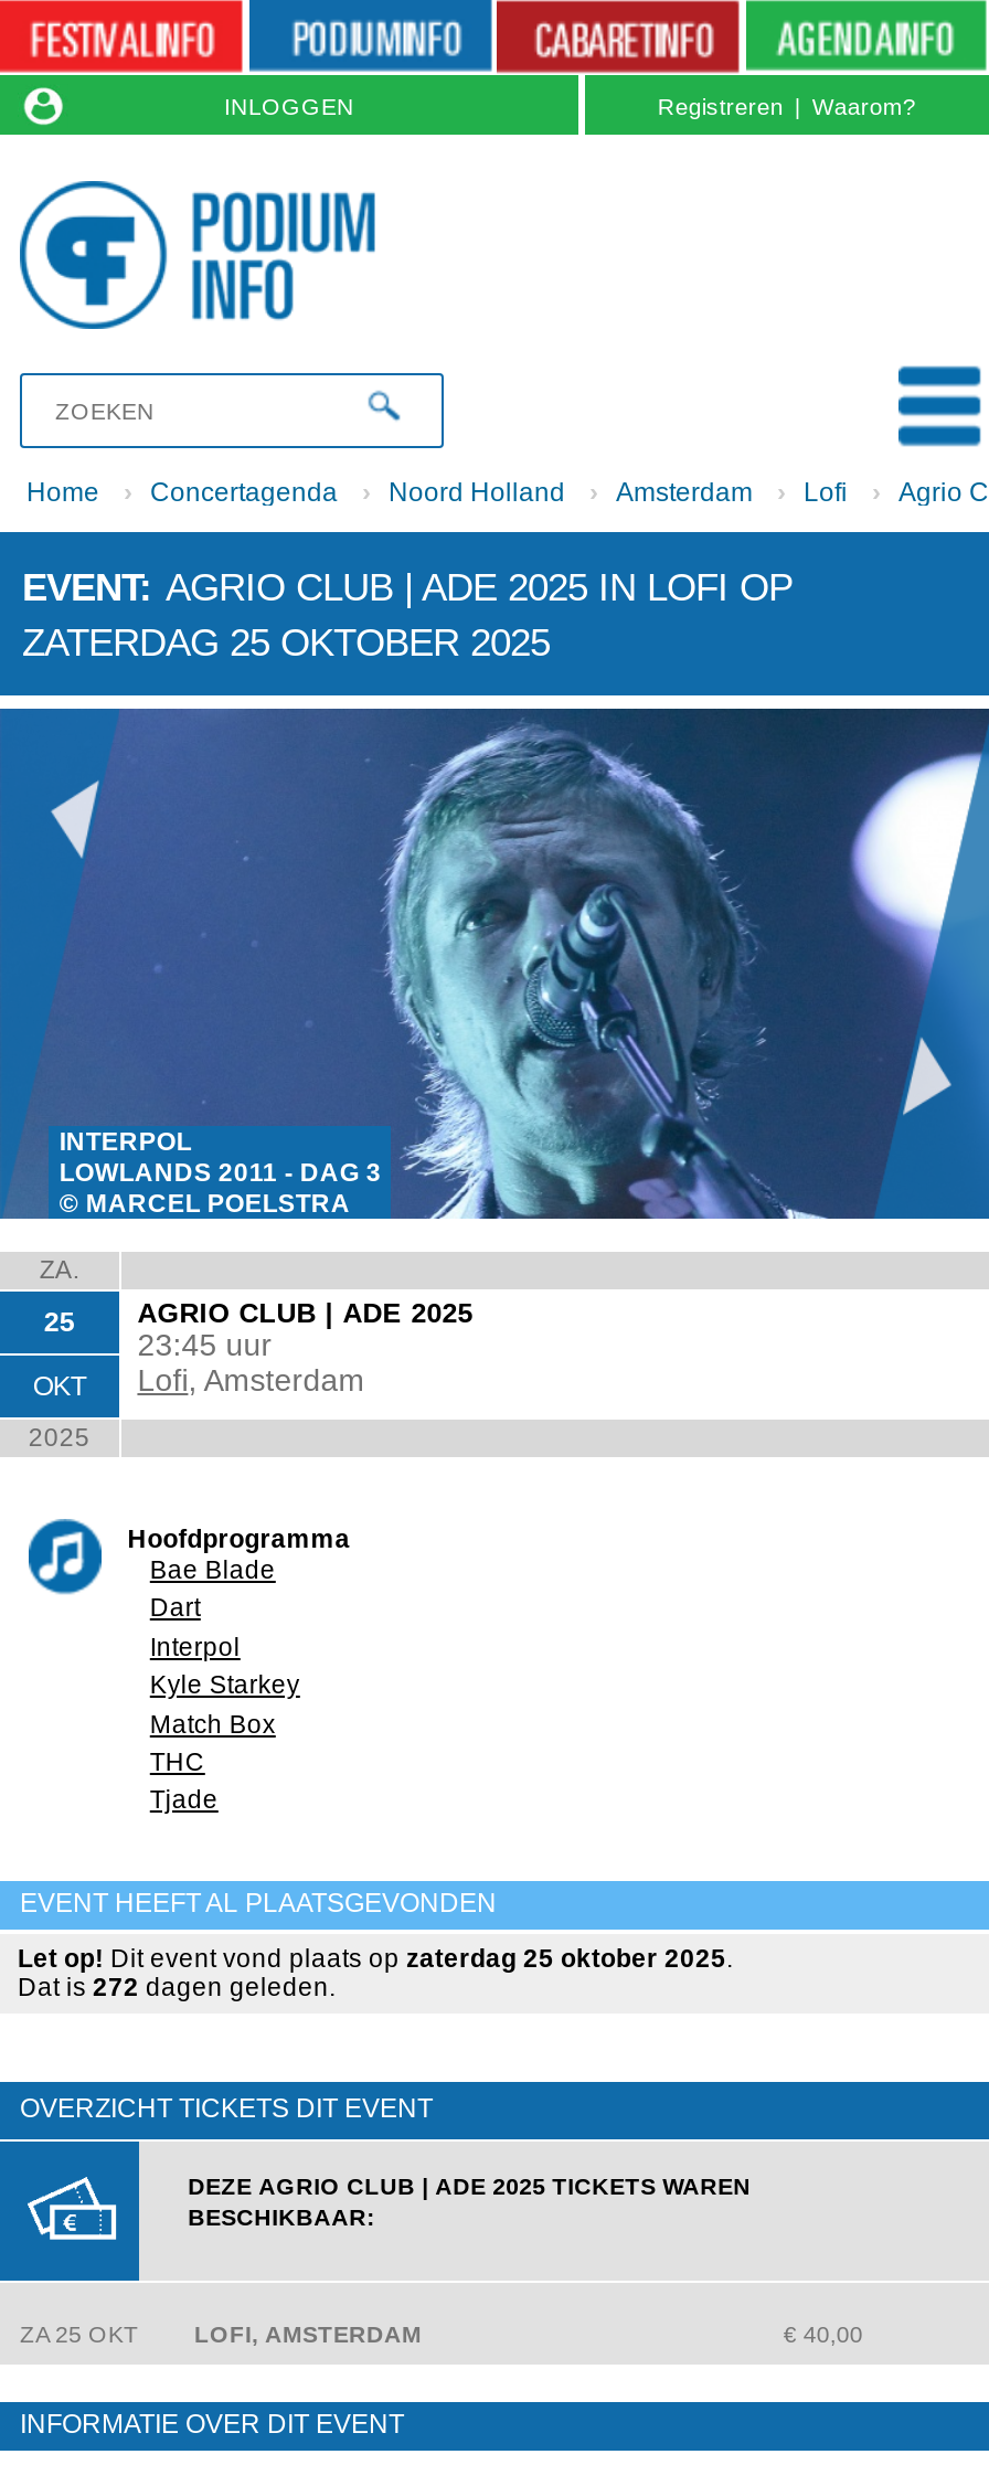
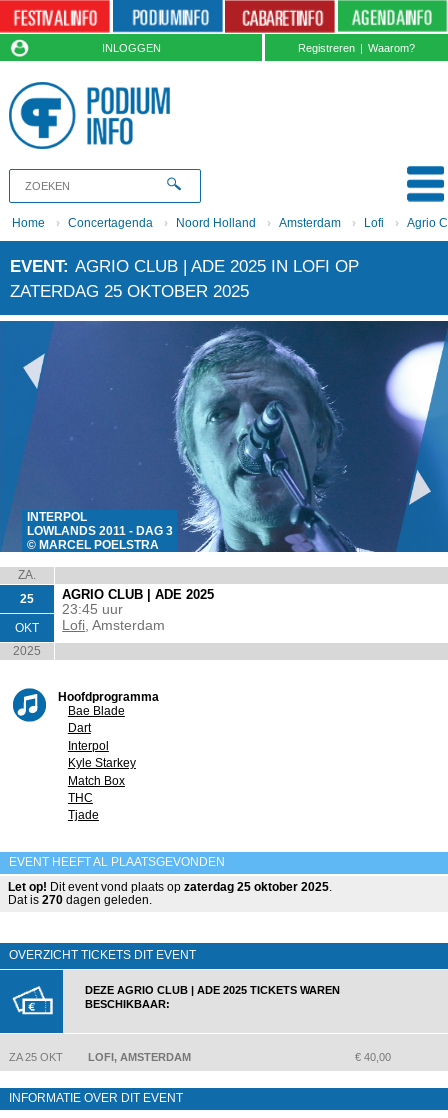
- Dat is 272 dagen geleden.
+ Dat is 270 dagen geleden.
